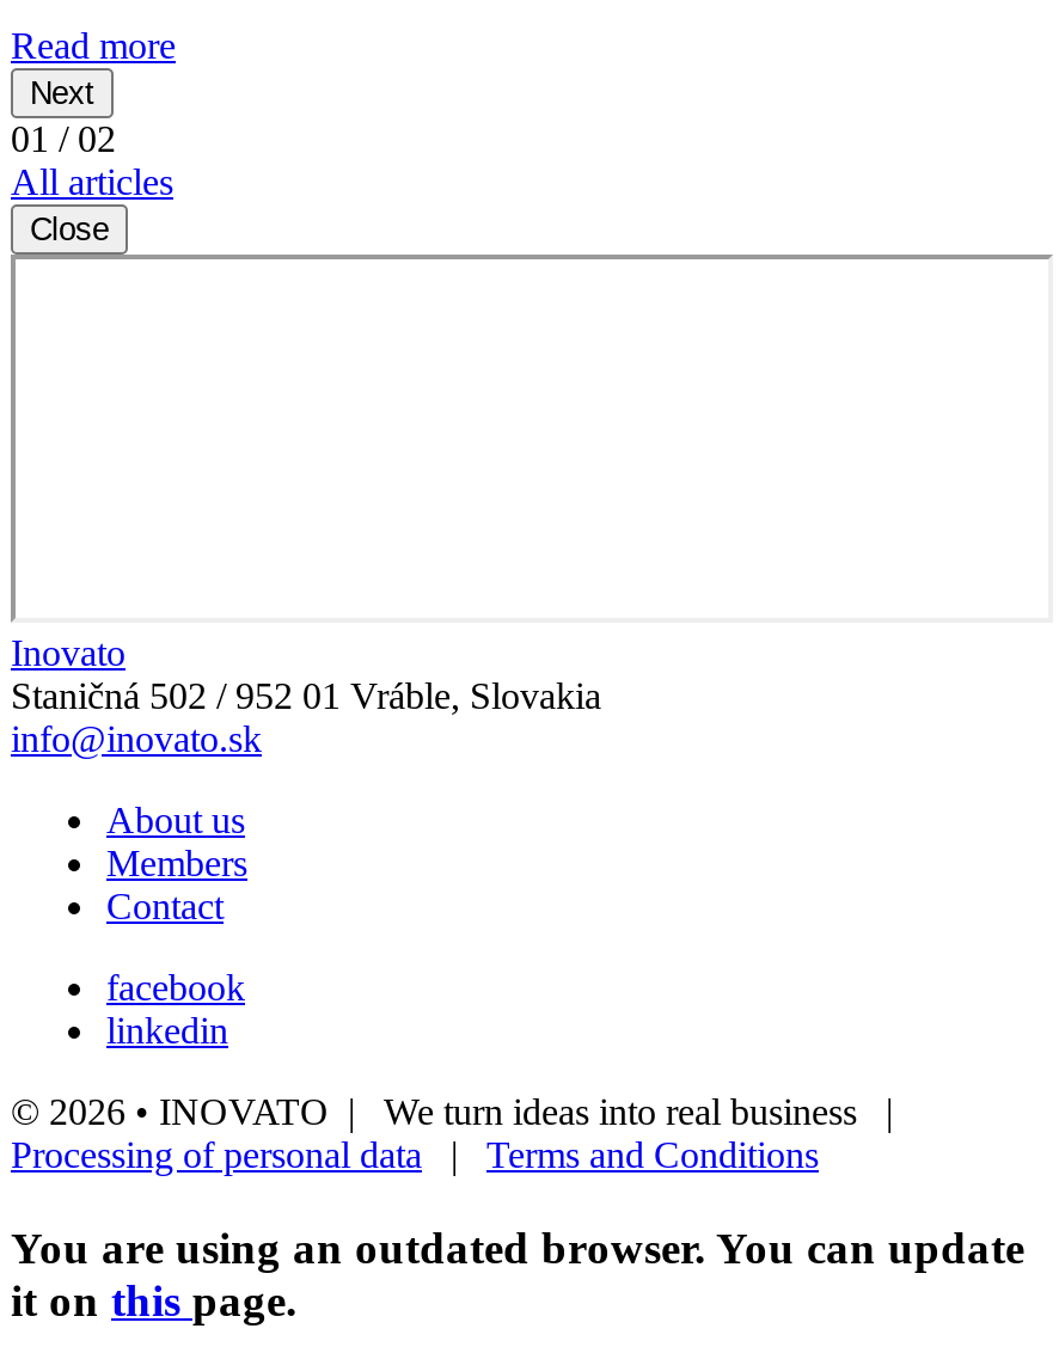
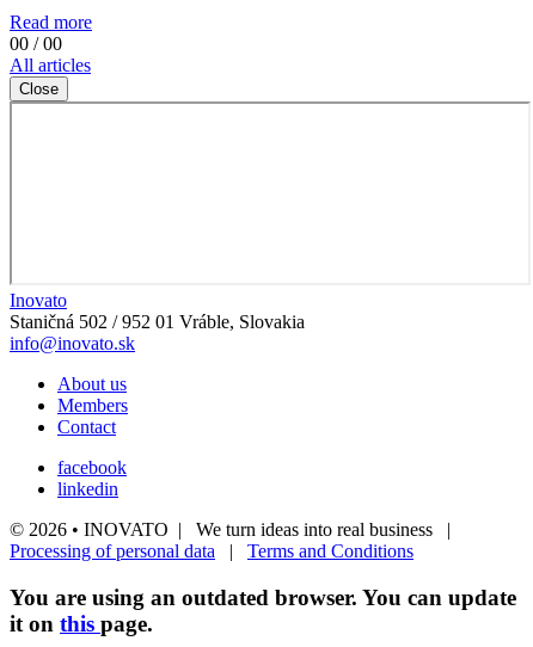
- Next
- 01 / 02
+ 00 / 00
